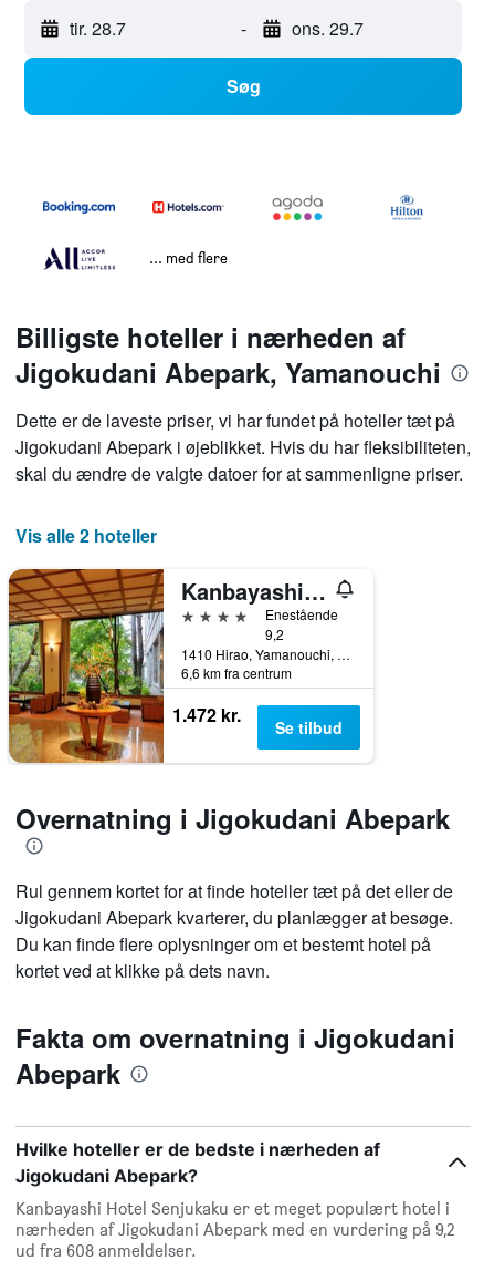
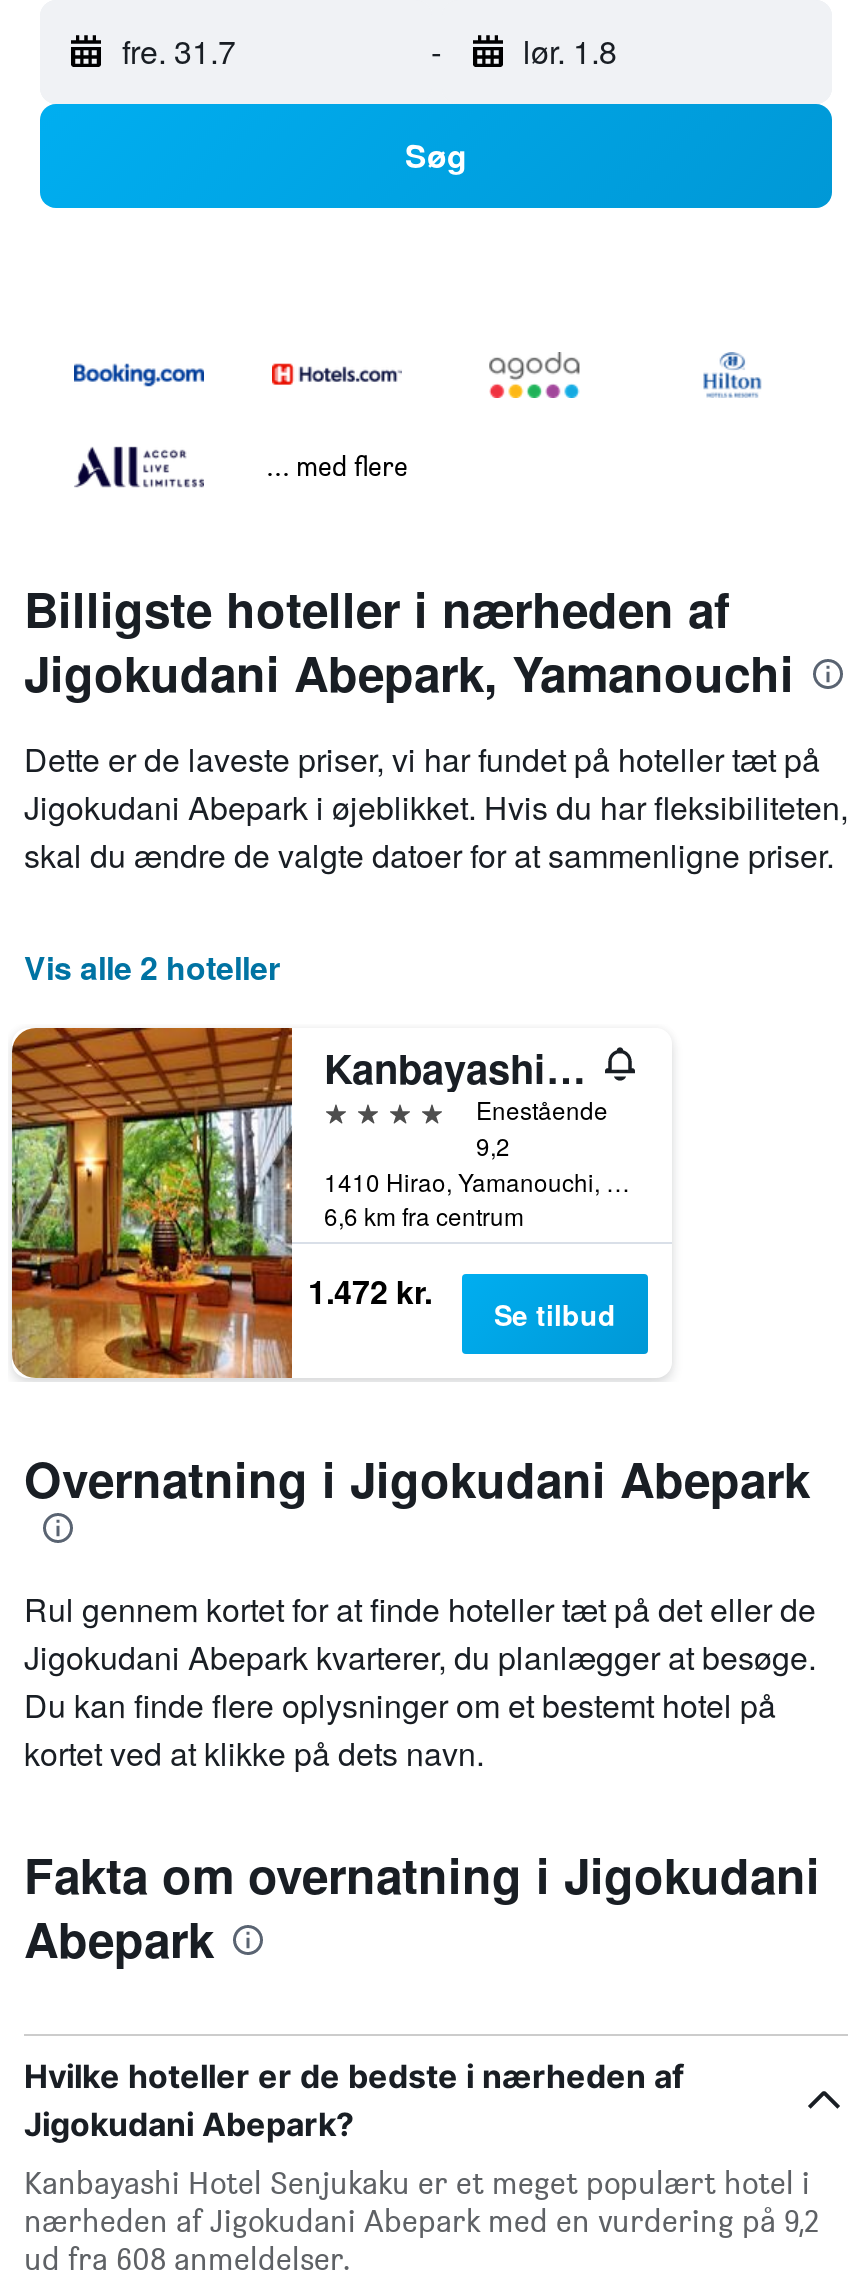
- tir. 28.7
+ fre. 31.7

- ons. 29.7
+ lør. 1.8
